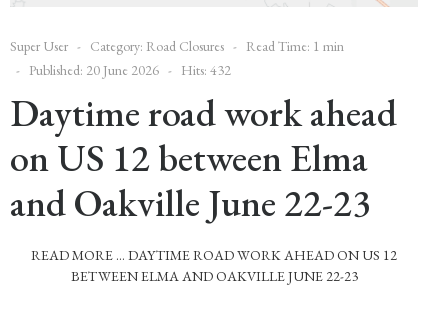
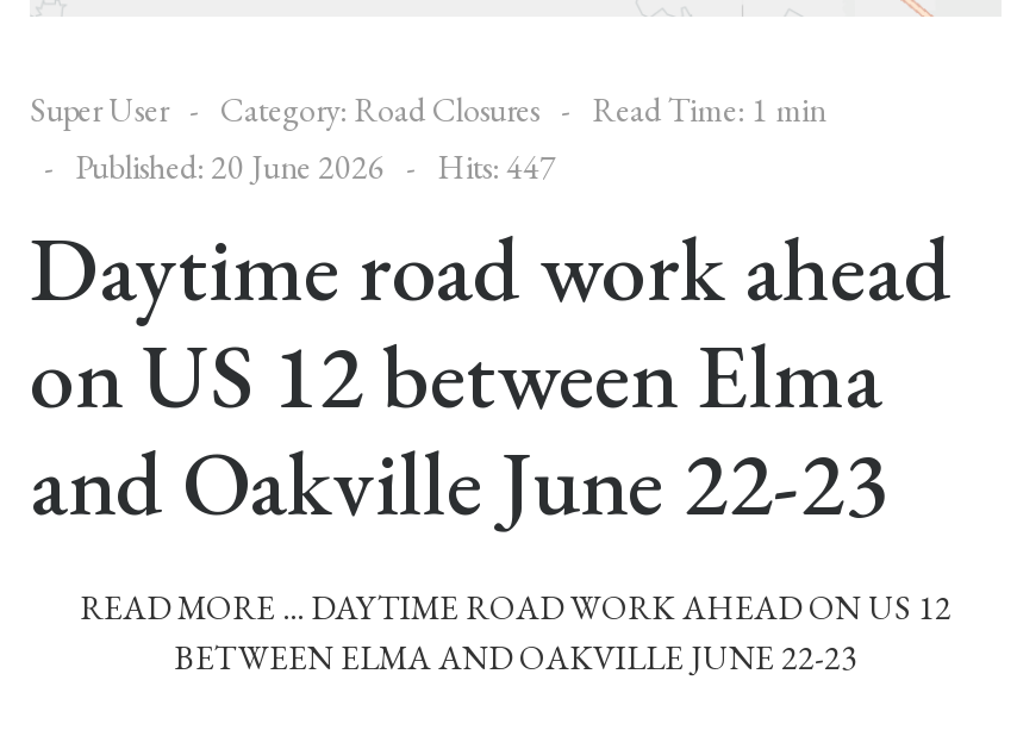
- Published: 20 June 2026 Hits: 432
+ Published: 20 June 2026 Hits: 447
